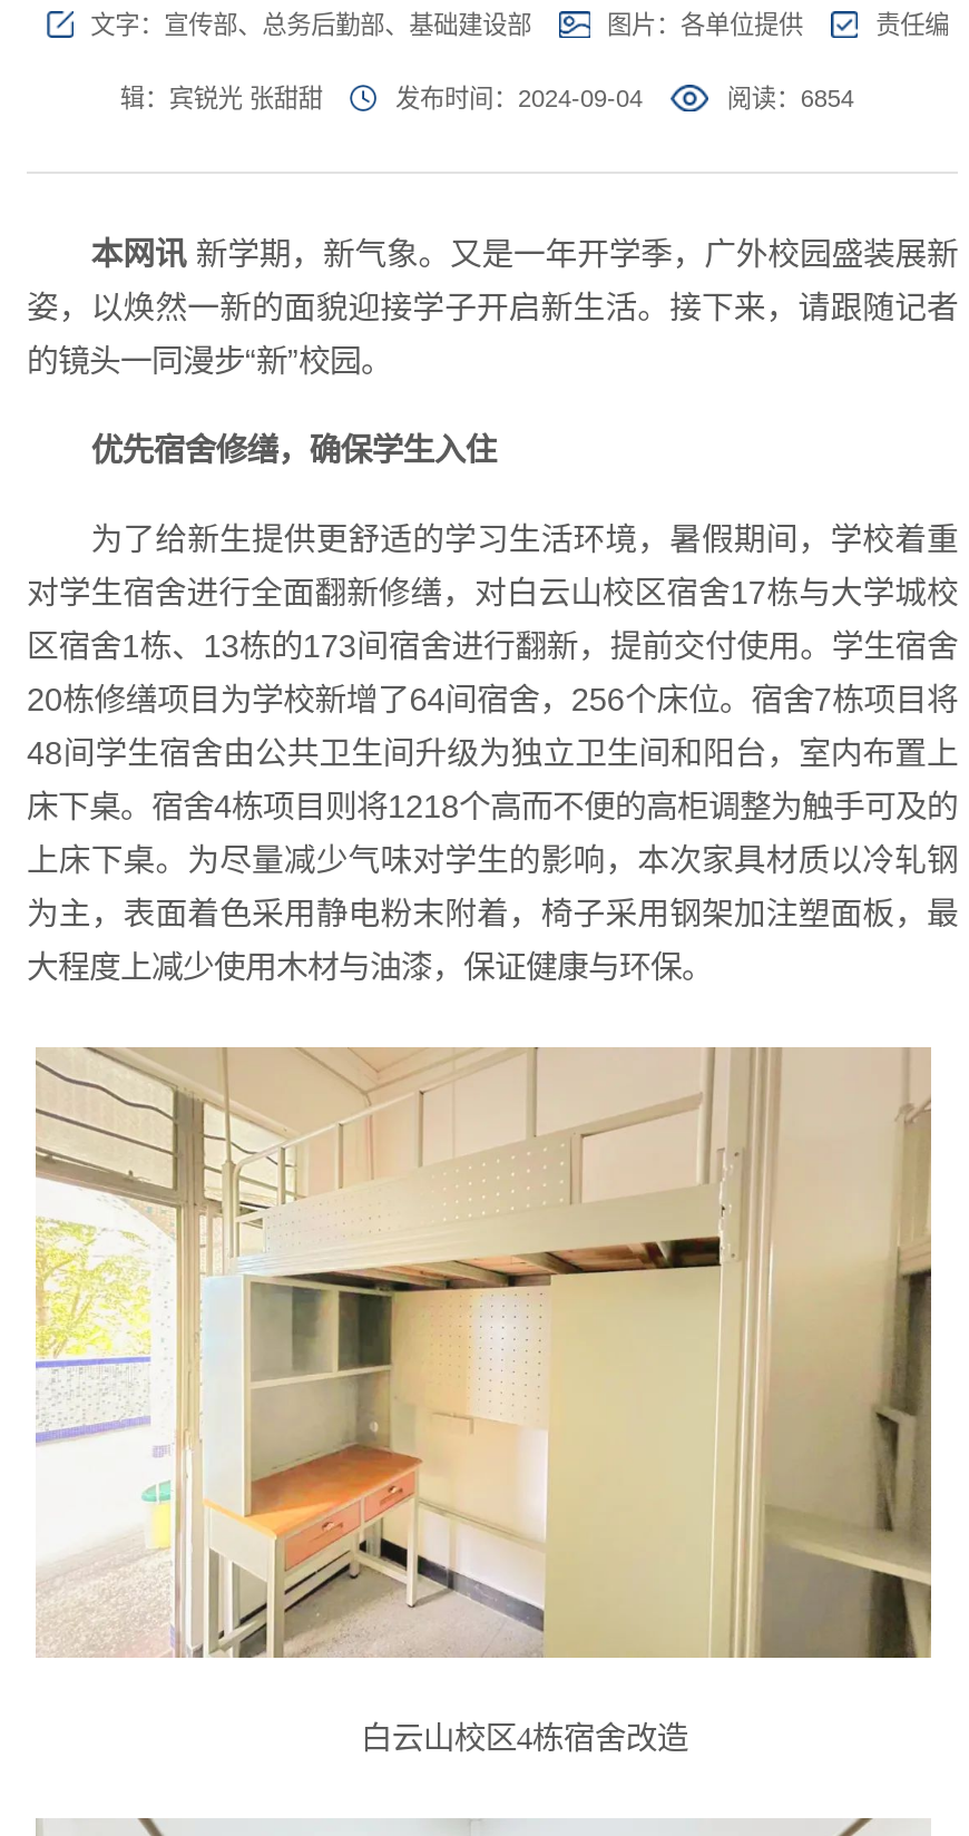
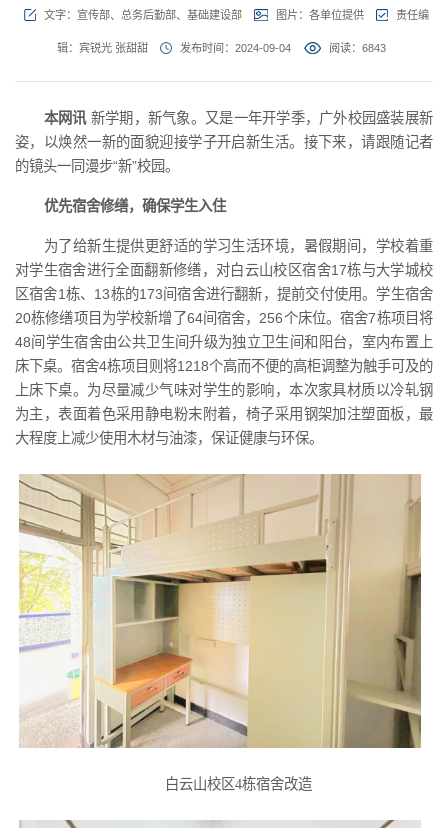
- 阅读：6854
+ 阅读：6843
